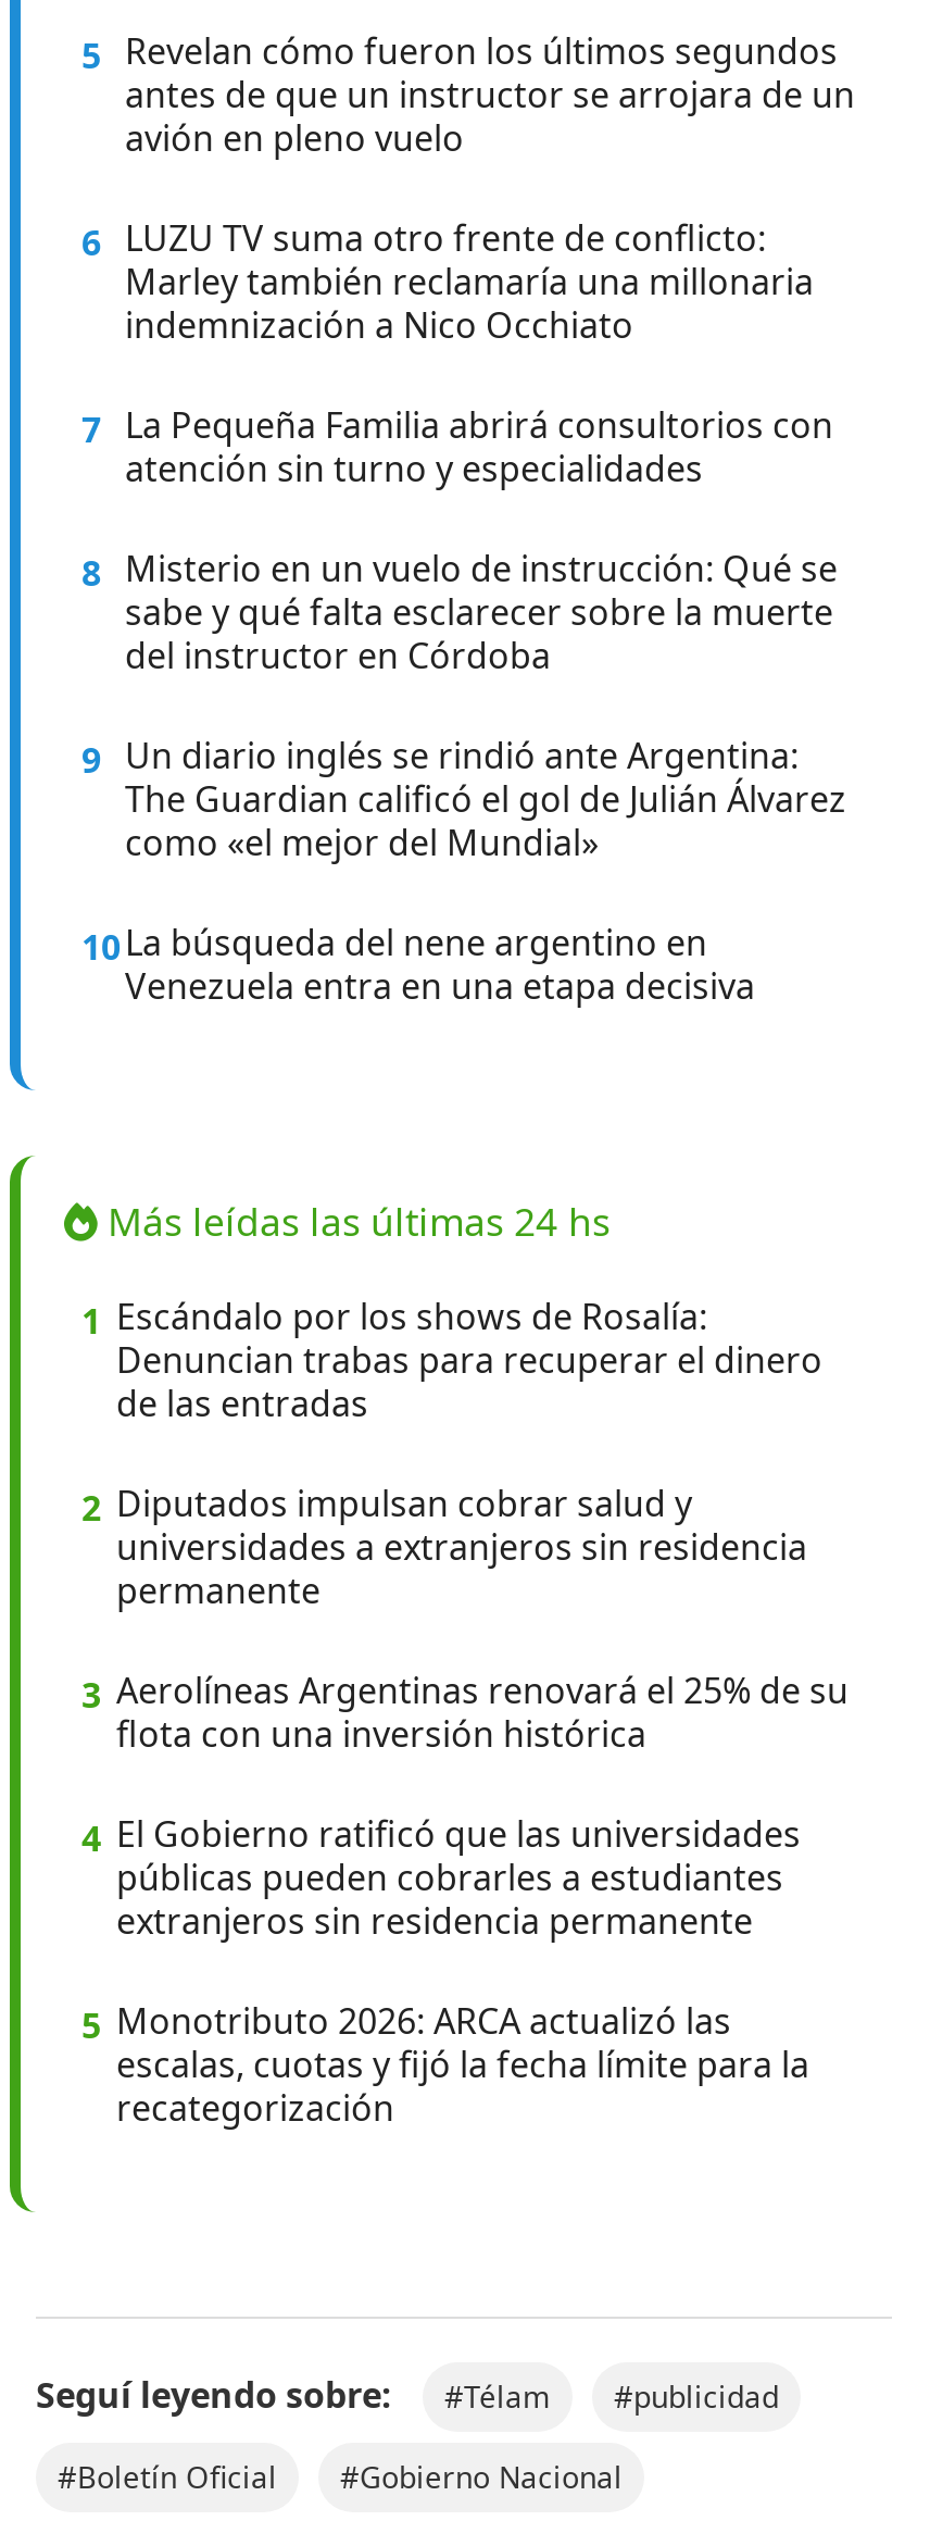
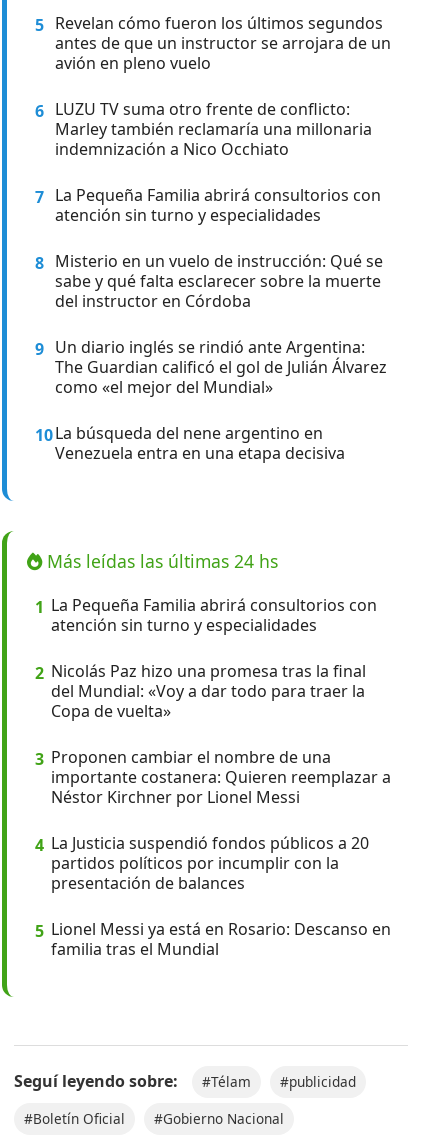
- 1 Escándalo por los shows de Rosalía:
- Denuncian trabas para recuperar el dinero
- de las entradas
+ 1 La Pequeña Familia abrirá consultorios con
+ atención sin turno y especialidades

- 2 Diputados impulsan cobrar salud y
- universidades a extranjeros sin residencia
- permanente
+ 2 Nicolás Paz hizo una promesa tras la final
+ del Mundial: «Voy a dar todo para traer la
+ Copa de vuelta»

- 3 Aerolíneas Argentinas renovará el 25% de su
- flota con una inversión histórica
+ 3 Proponen cambiar el nombre de una
+ importante costanera: Quieren reemplazar a
+ Néstor Kirchner por Lionel Messi

- 4 El Gobierno ratificó que las universidades
- públicas pueden cobrarles a estudiantes
- extranjeros sin residencia permanente
+ 4 La Justicia suspendió fondos públicos a 20
+ partidos políticos por incumplir con la
+ presentación de balances

- 5 Monotributo 2026: ARCA actualizó las
- escalas, cuotas y fijó la fecha límite para la
- recategorización
+ 5 Lionel Messi ya está en Rosario: Descanso en
+ familia tras el Mundial
